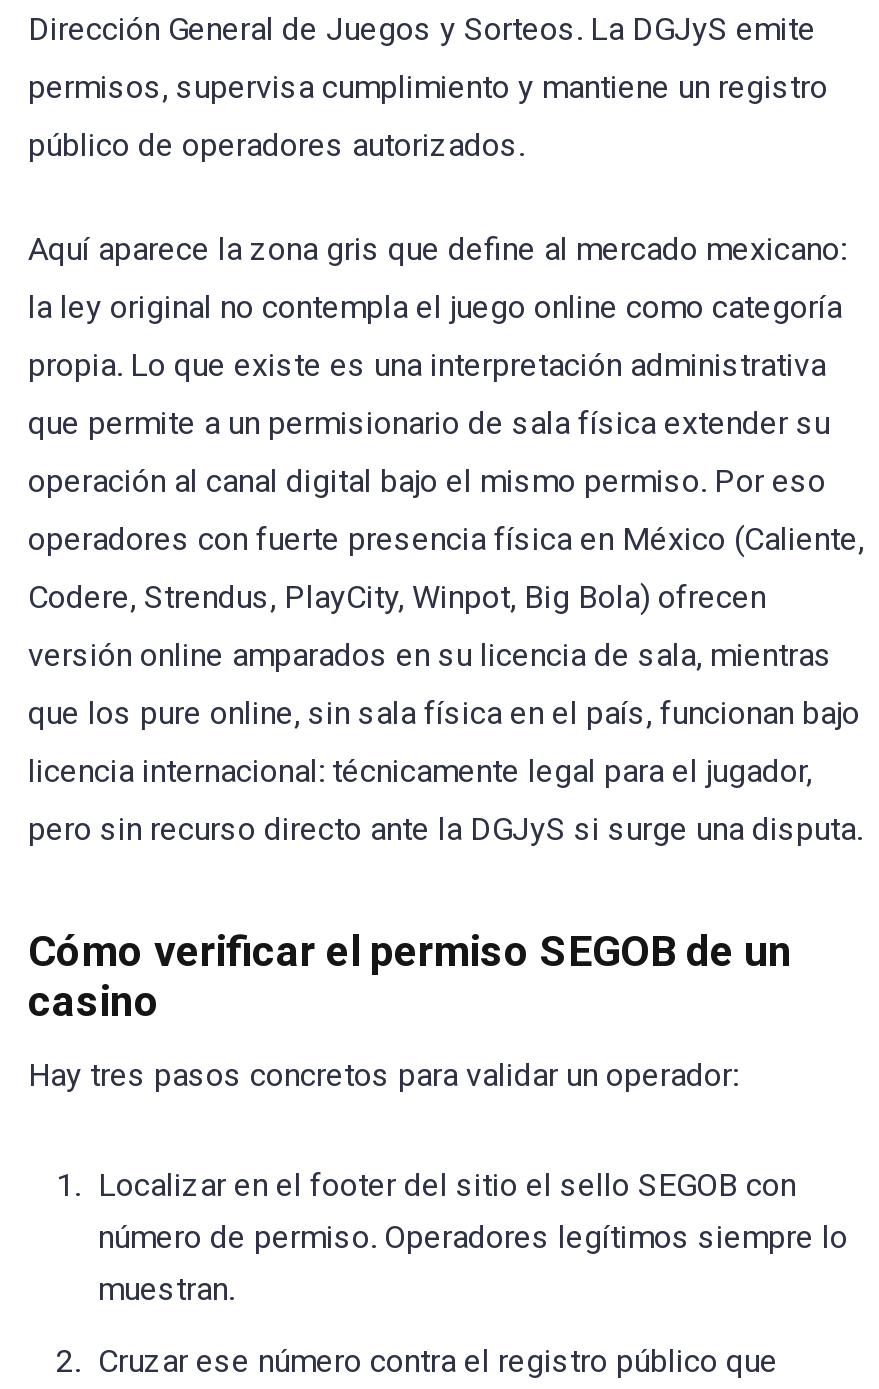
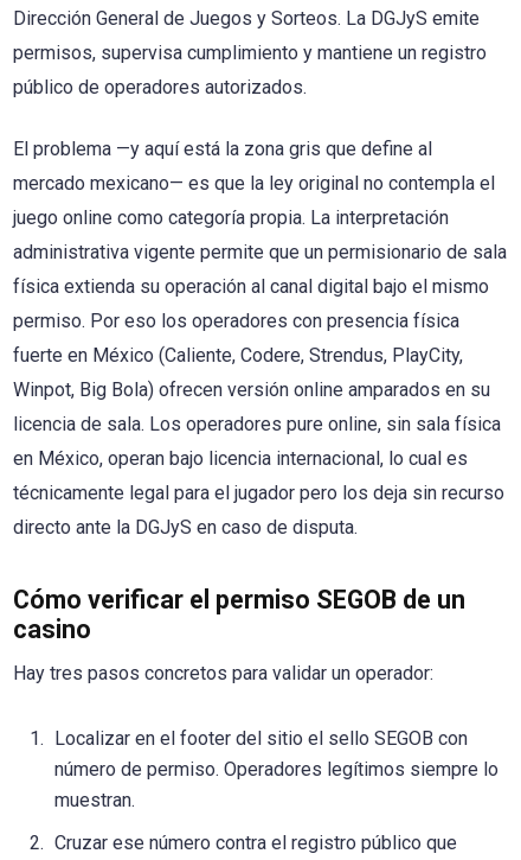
- Aquí aparece la zona gris que define al mercado mexicano:
- la ley original no contempla el juego online como categoría
- propia. Lo que existe es una interpretación administrativa
- que permite a un permisionario de sala física extender su
- operación al canal digital bajo el mismo permiso. Por eso
- operadores con fuerte presencia física en México (Caliente,
- Codere, Strendus, PlayCity, Winpot, Big Bola) ofrecen
- versión online amparados en su licencia de sala, mientras
- que los pure online, sin sala física en el país, funcionan bajo
- licencia internacional: técnicamente legal para el jugador,
- pero sin recurso directo ante la DGJyS si surge una disputa.
+ El problema —y aquí está la zona gris que define al
+ mercado mexicano— es que la ley original no contempla el
+ juego online como categoría propia. La interpretación
+ administrativa vigente permite que un permisionario de sala
+ física extienda su operación al canal digital bajo el mismo
+ permiso. Por eso los operadores con presencia física
+ fuerte en México (Caliente, Codere, Strendus, PlayCity,
+ Winpot, Big Bola) ofrecen versión online amparados en su
+ licencia de sala. Los operadores pure online, sin sala física
+ en México, operan bajo licencia internacional, lo cual es
+ técnicamente legal para el jugador pero los deja sin recurso
+ directo ante la DGJyS en caso de disputa.
